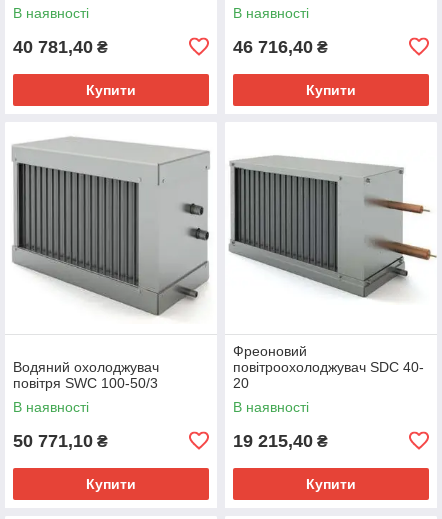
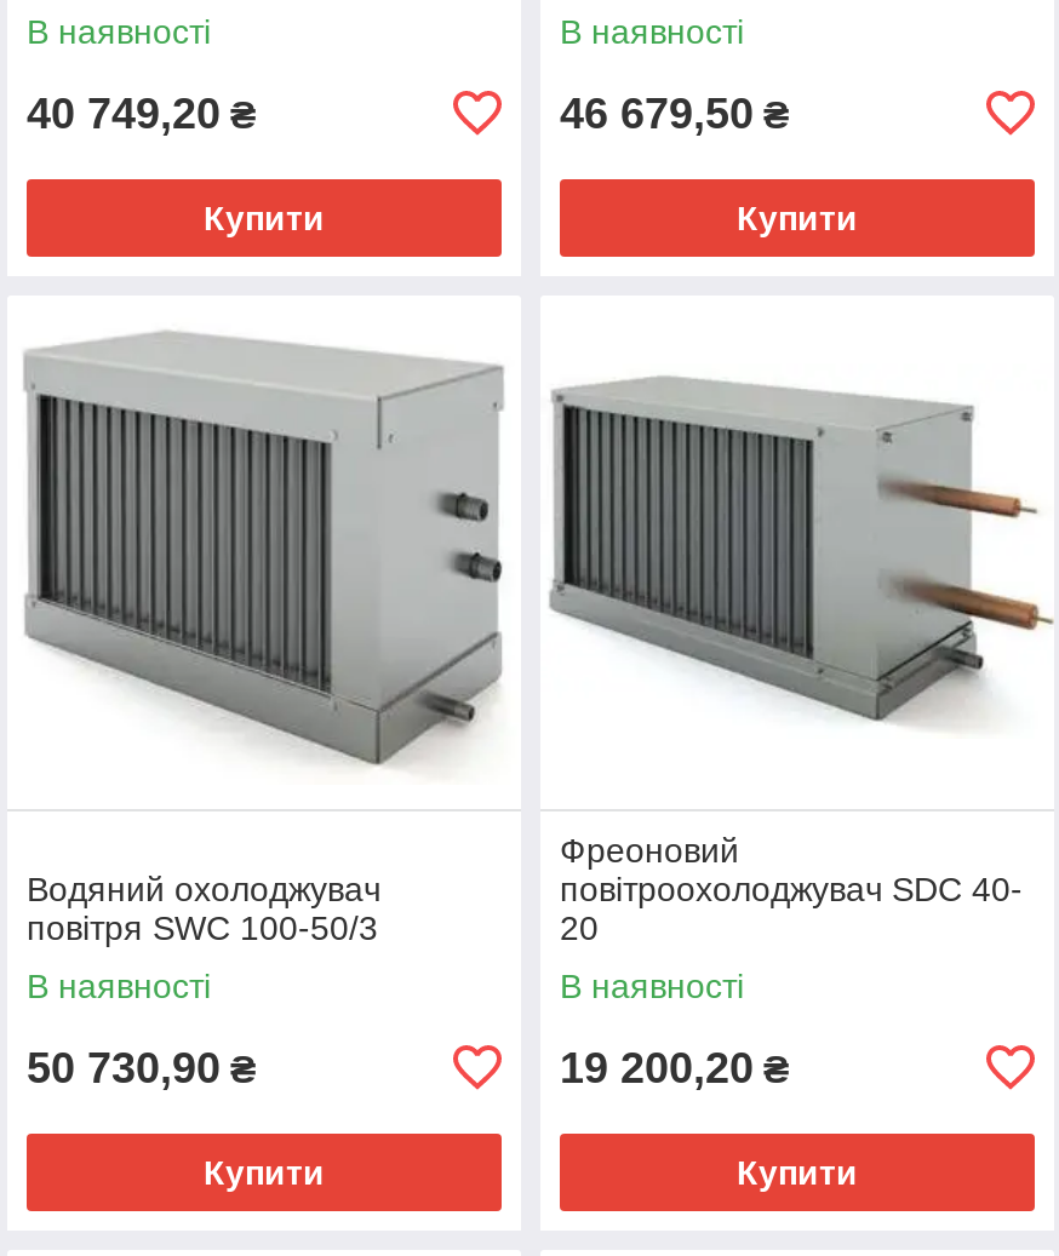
- 40 781,40 ₴
+ 40 749,20 ₴

- 46 716,40 ₴
+ 46 679,50 ₴

- 50 771,10 ₴
+ 50 730,90 ₴

- 19 215,40 ₴
+ 19 200,20 ₴
